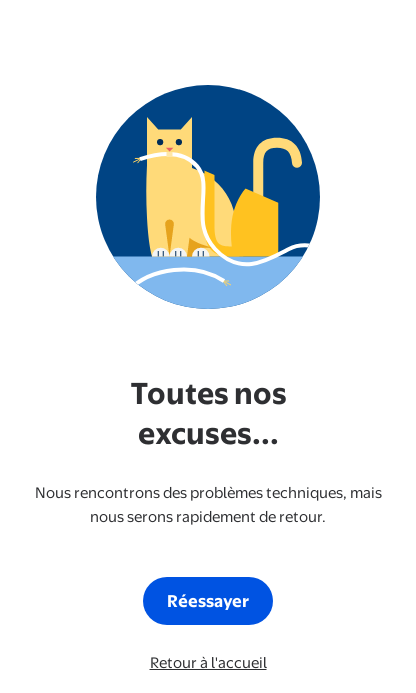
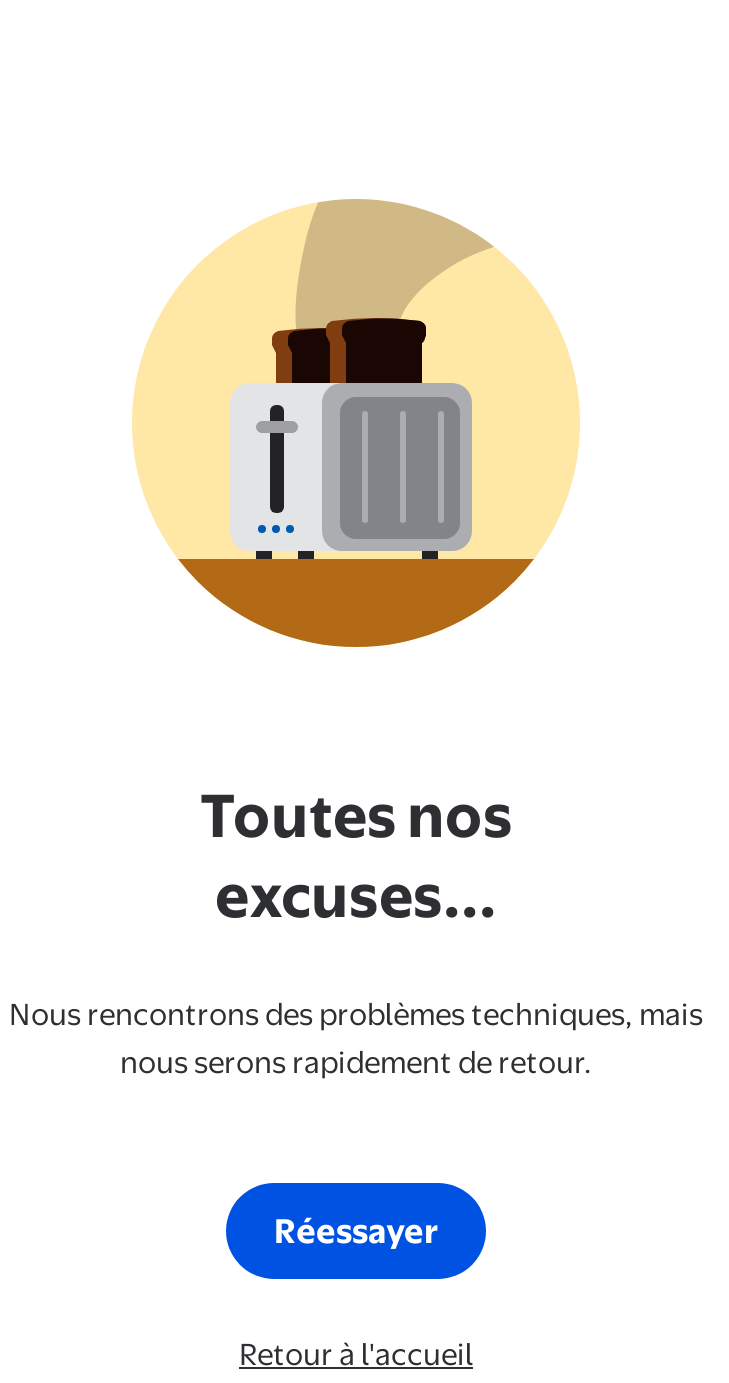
- [image]
+ [image]
